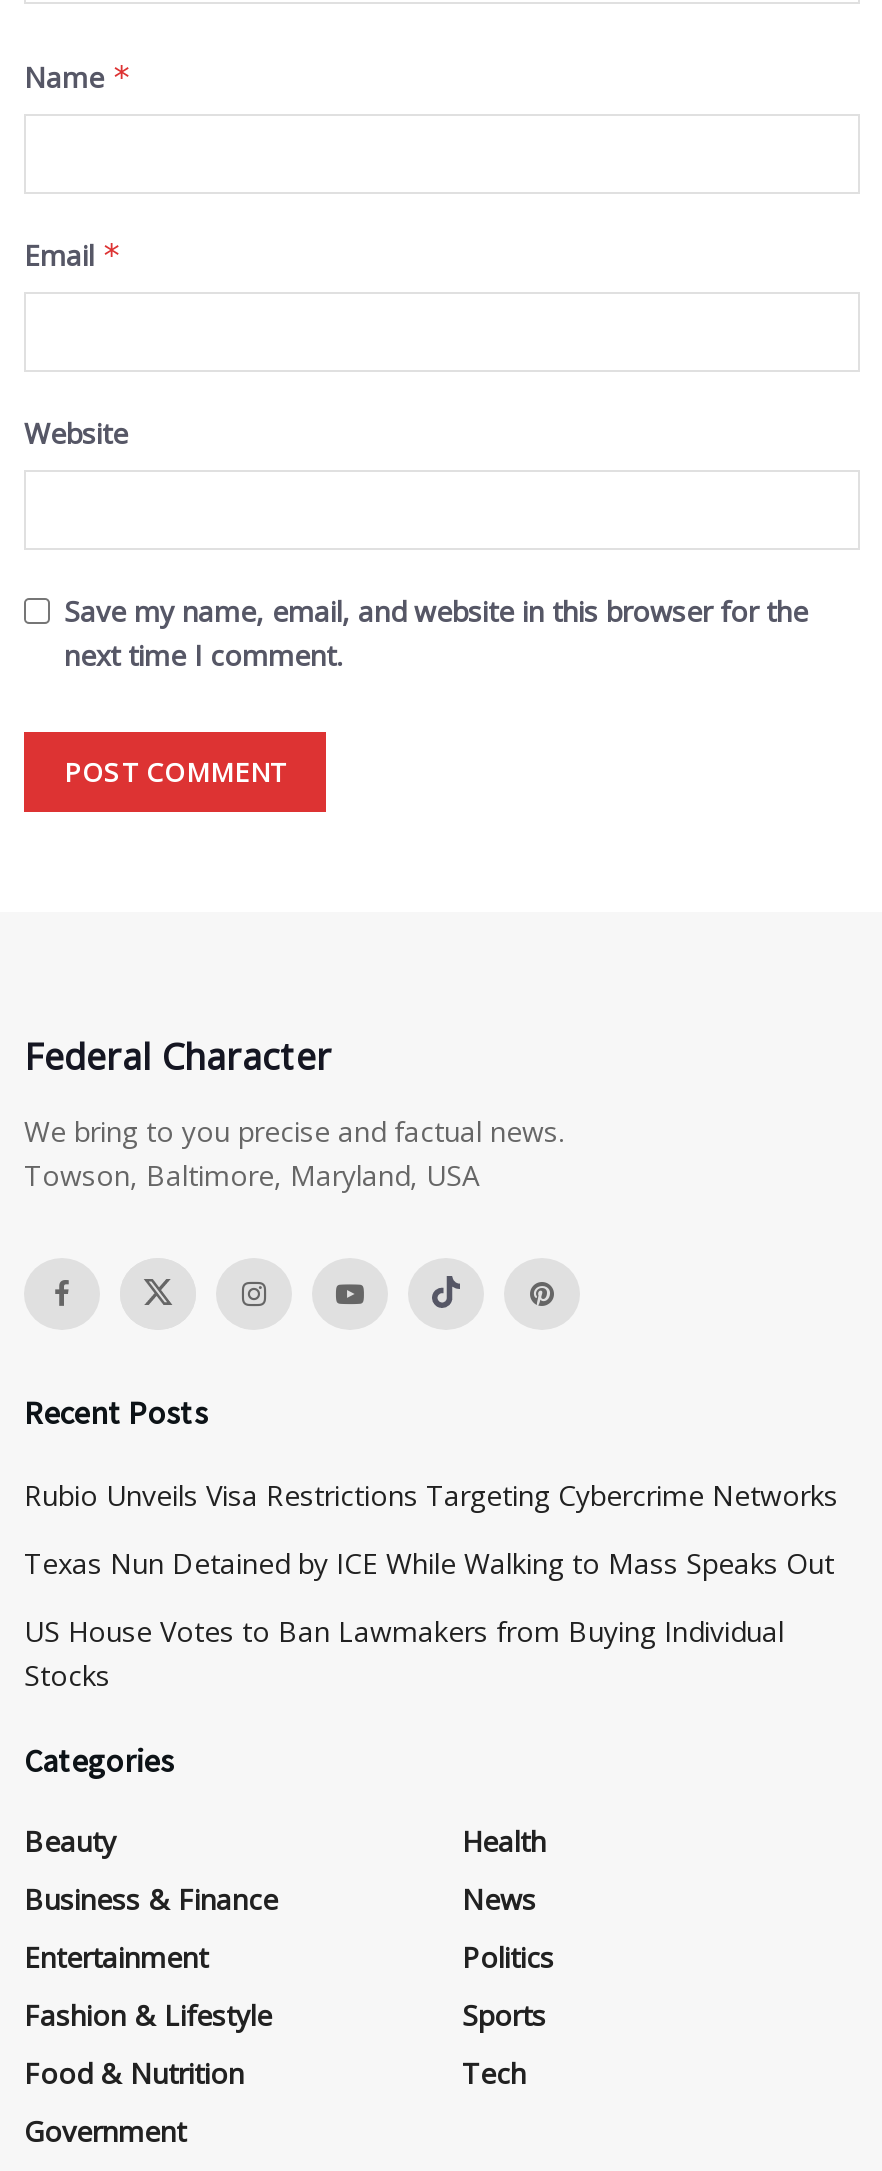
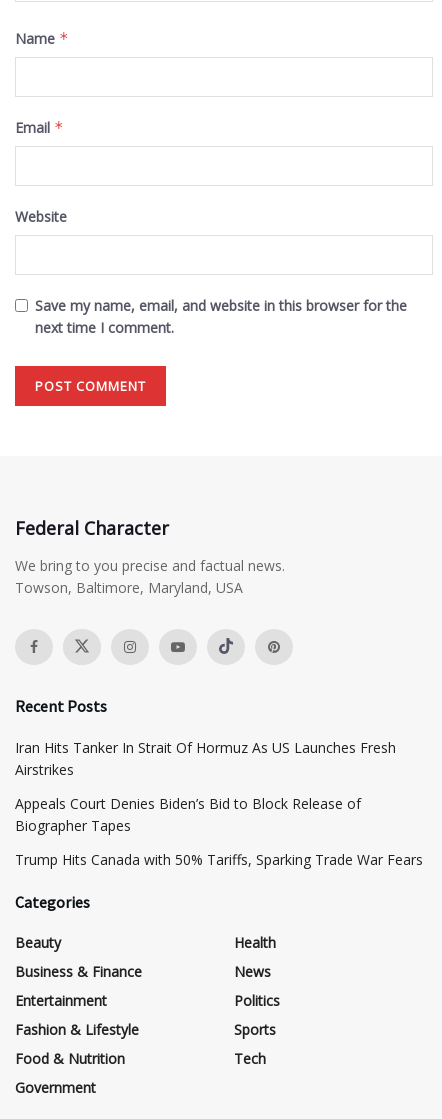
- Rubio Unveils Visa Restrictions Targeting Cybercrime Networks
+ Iran Hits Tanker In Strait Of Hormuz As US Launches Fresh
+ Airstrikes

- Texas Nun Detained by ICE While Walking to Mass Speaks Out
+ Appeals Court Denies Biden’s Bid to Block Release of
+ Biographer Tapes

- US House Votes to Ban Lawmakers from Buying Individual
- Stocks
+ Trump Hits Canada with 50% Tariffs, Sparking Trade War Fears
